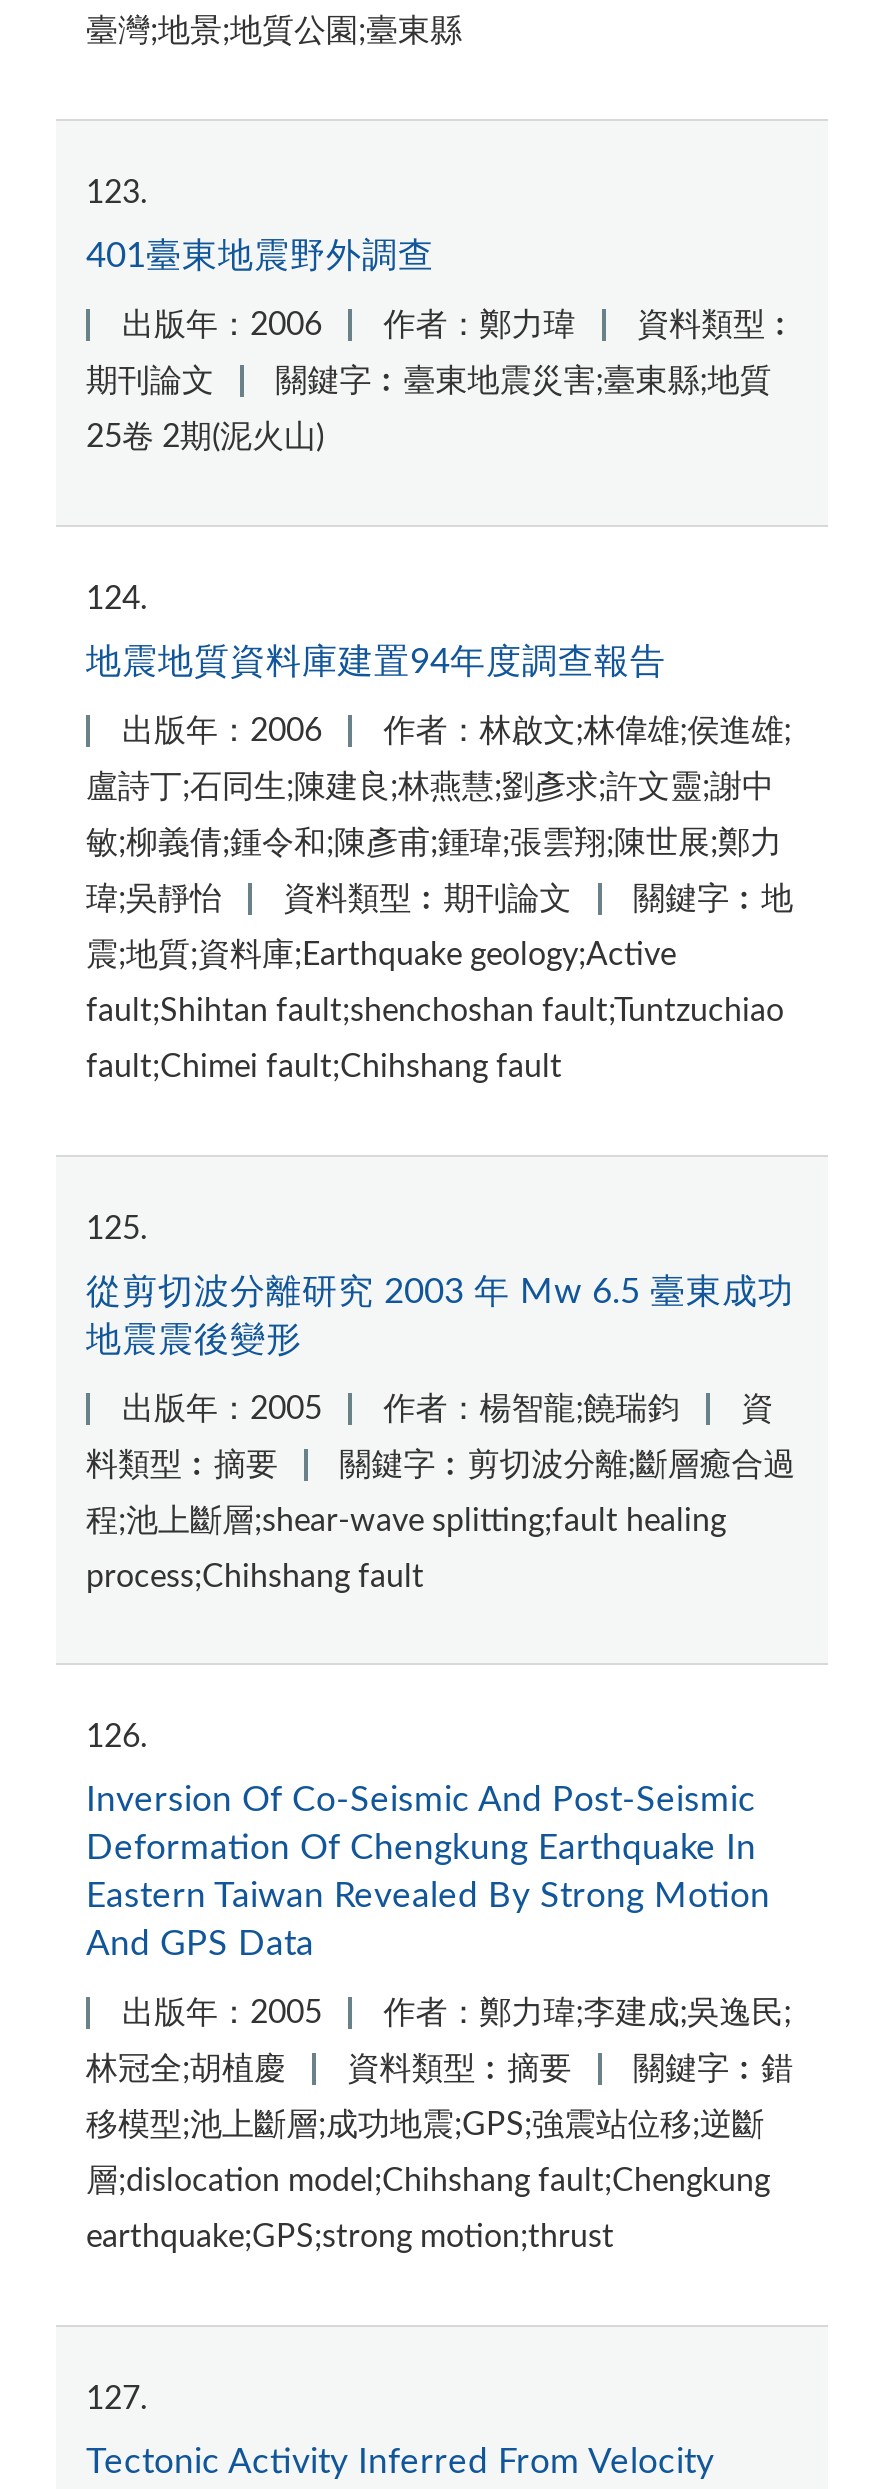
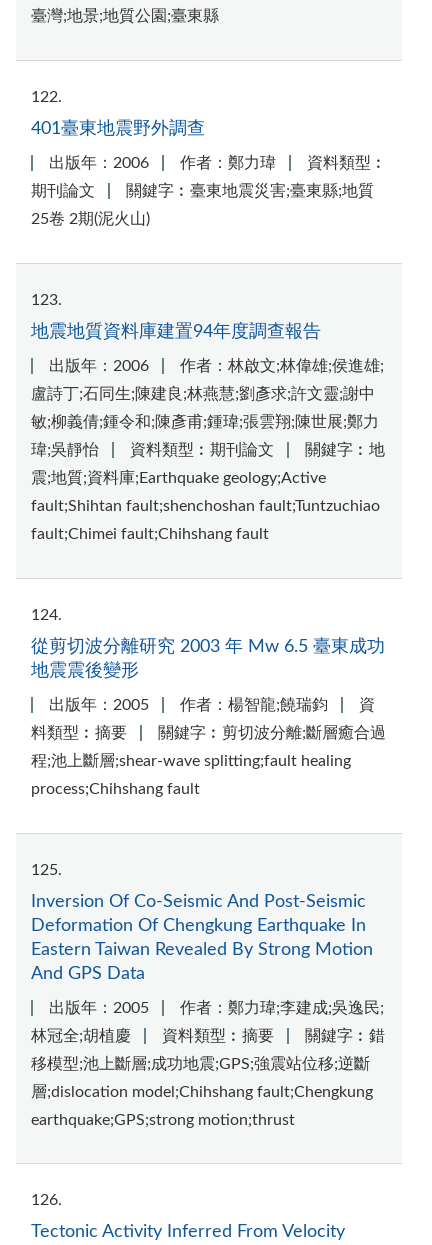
- 123
+ 122

- 124
+ 123

- 125
+ 124

- 126
+ 125

- 127
+ 126
